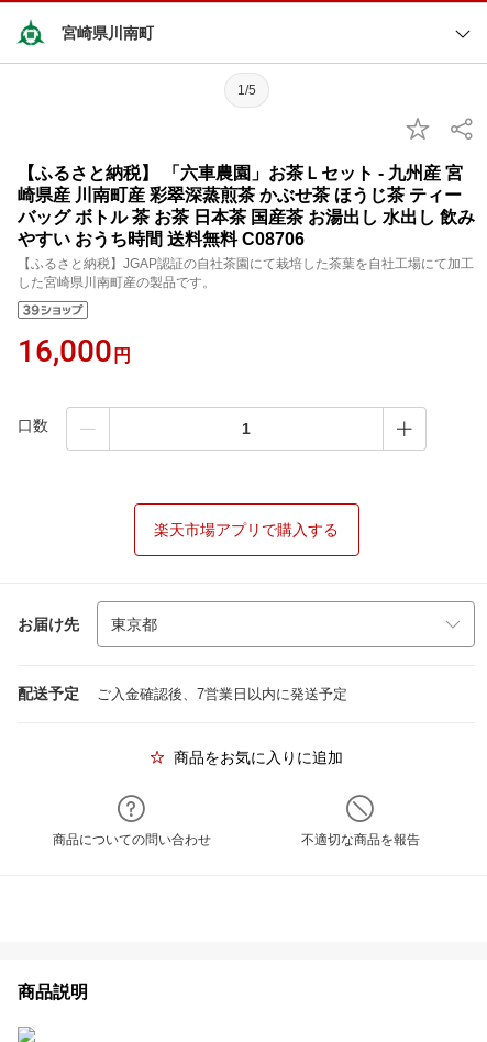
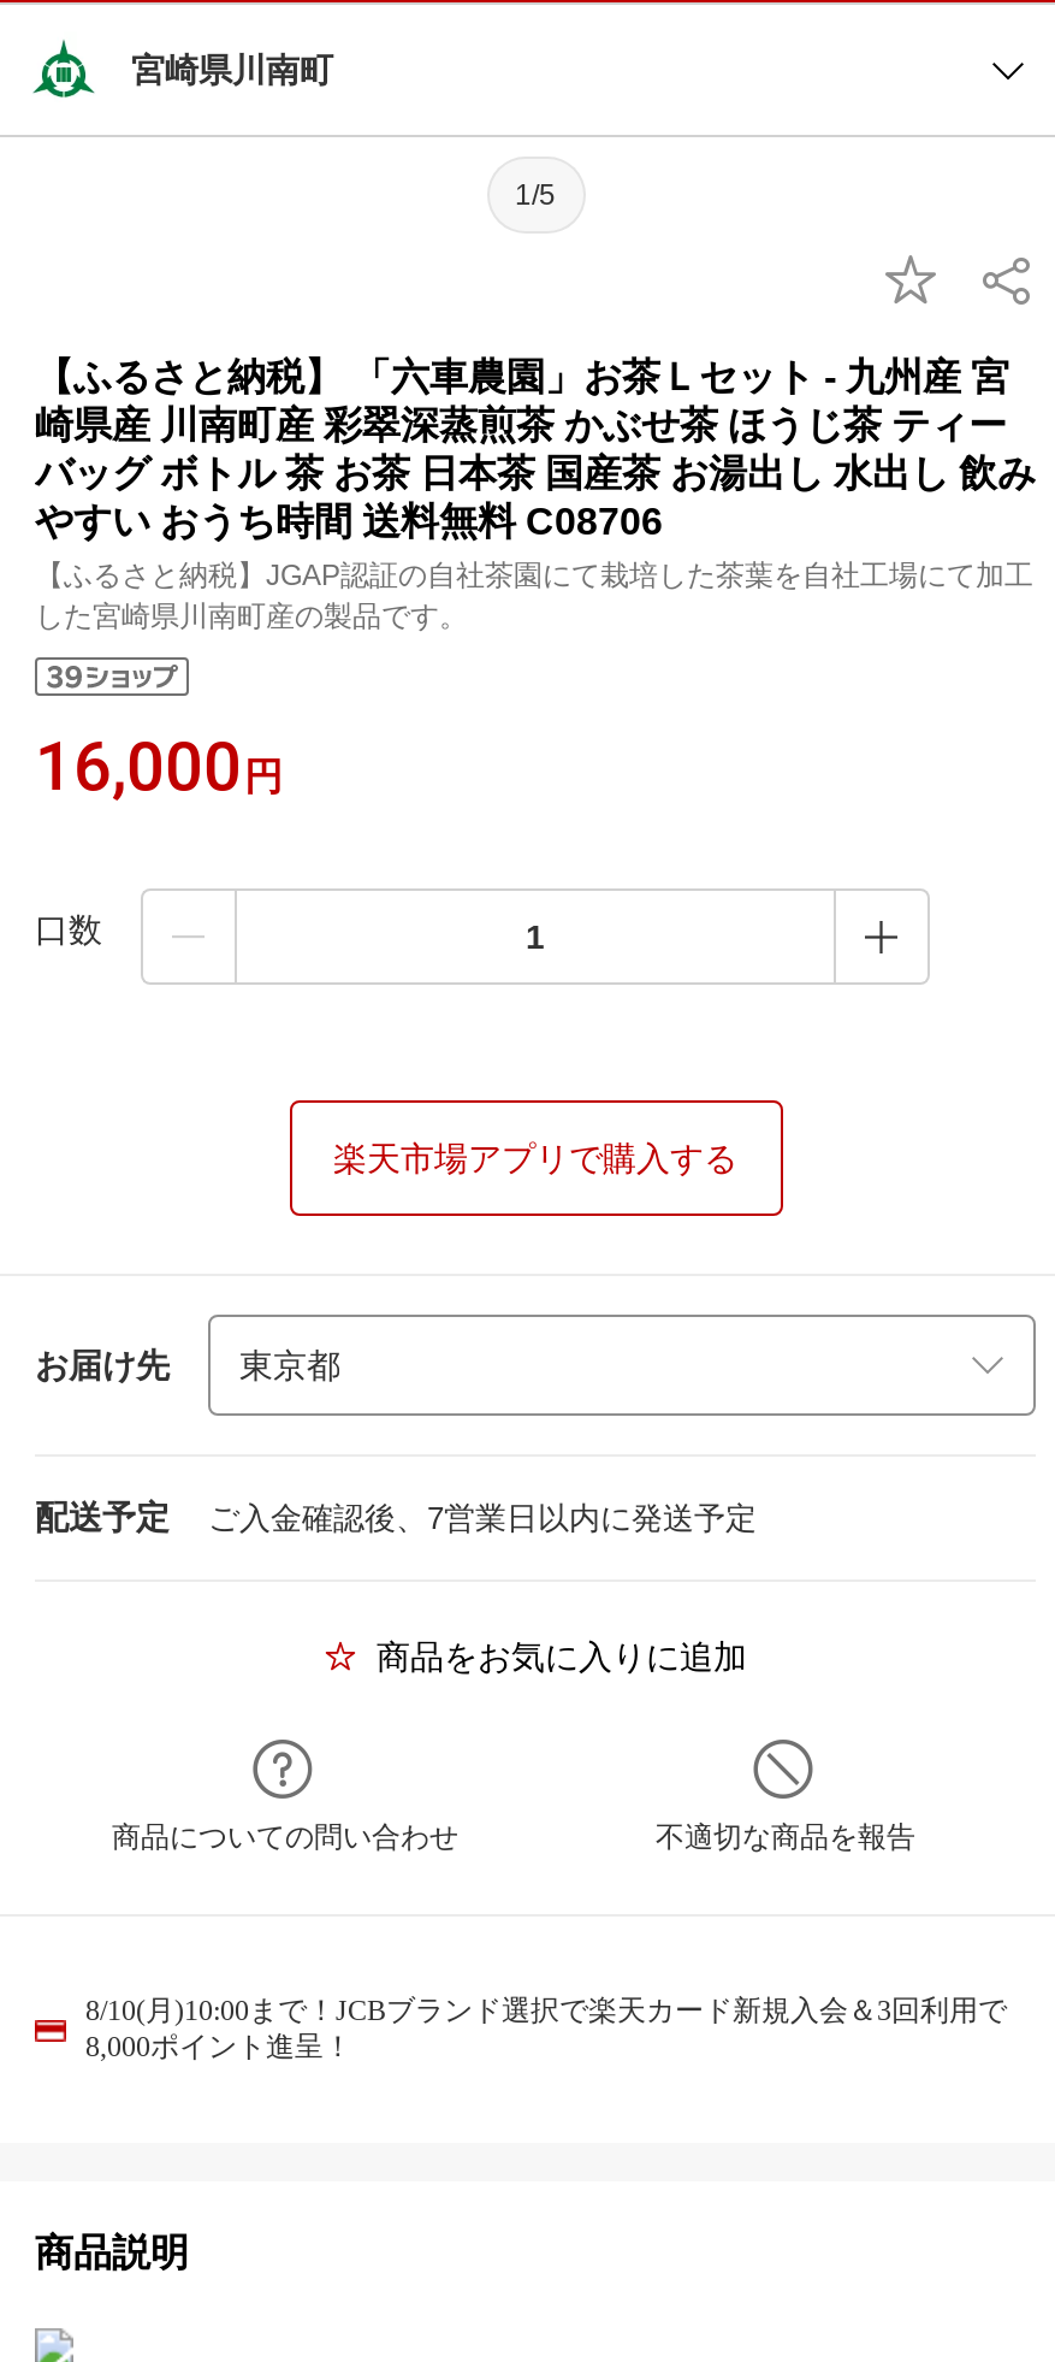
+ 8/10(月)10:00まで！JCBブランド選択で楽天カード新規入会＆3回利用で
+ 8,000ポイント進呈！
